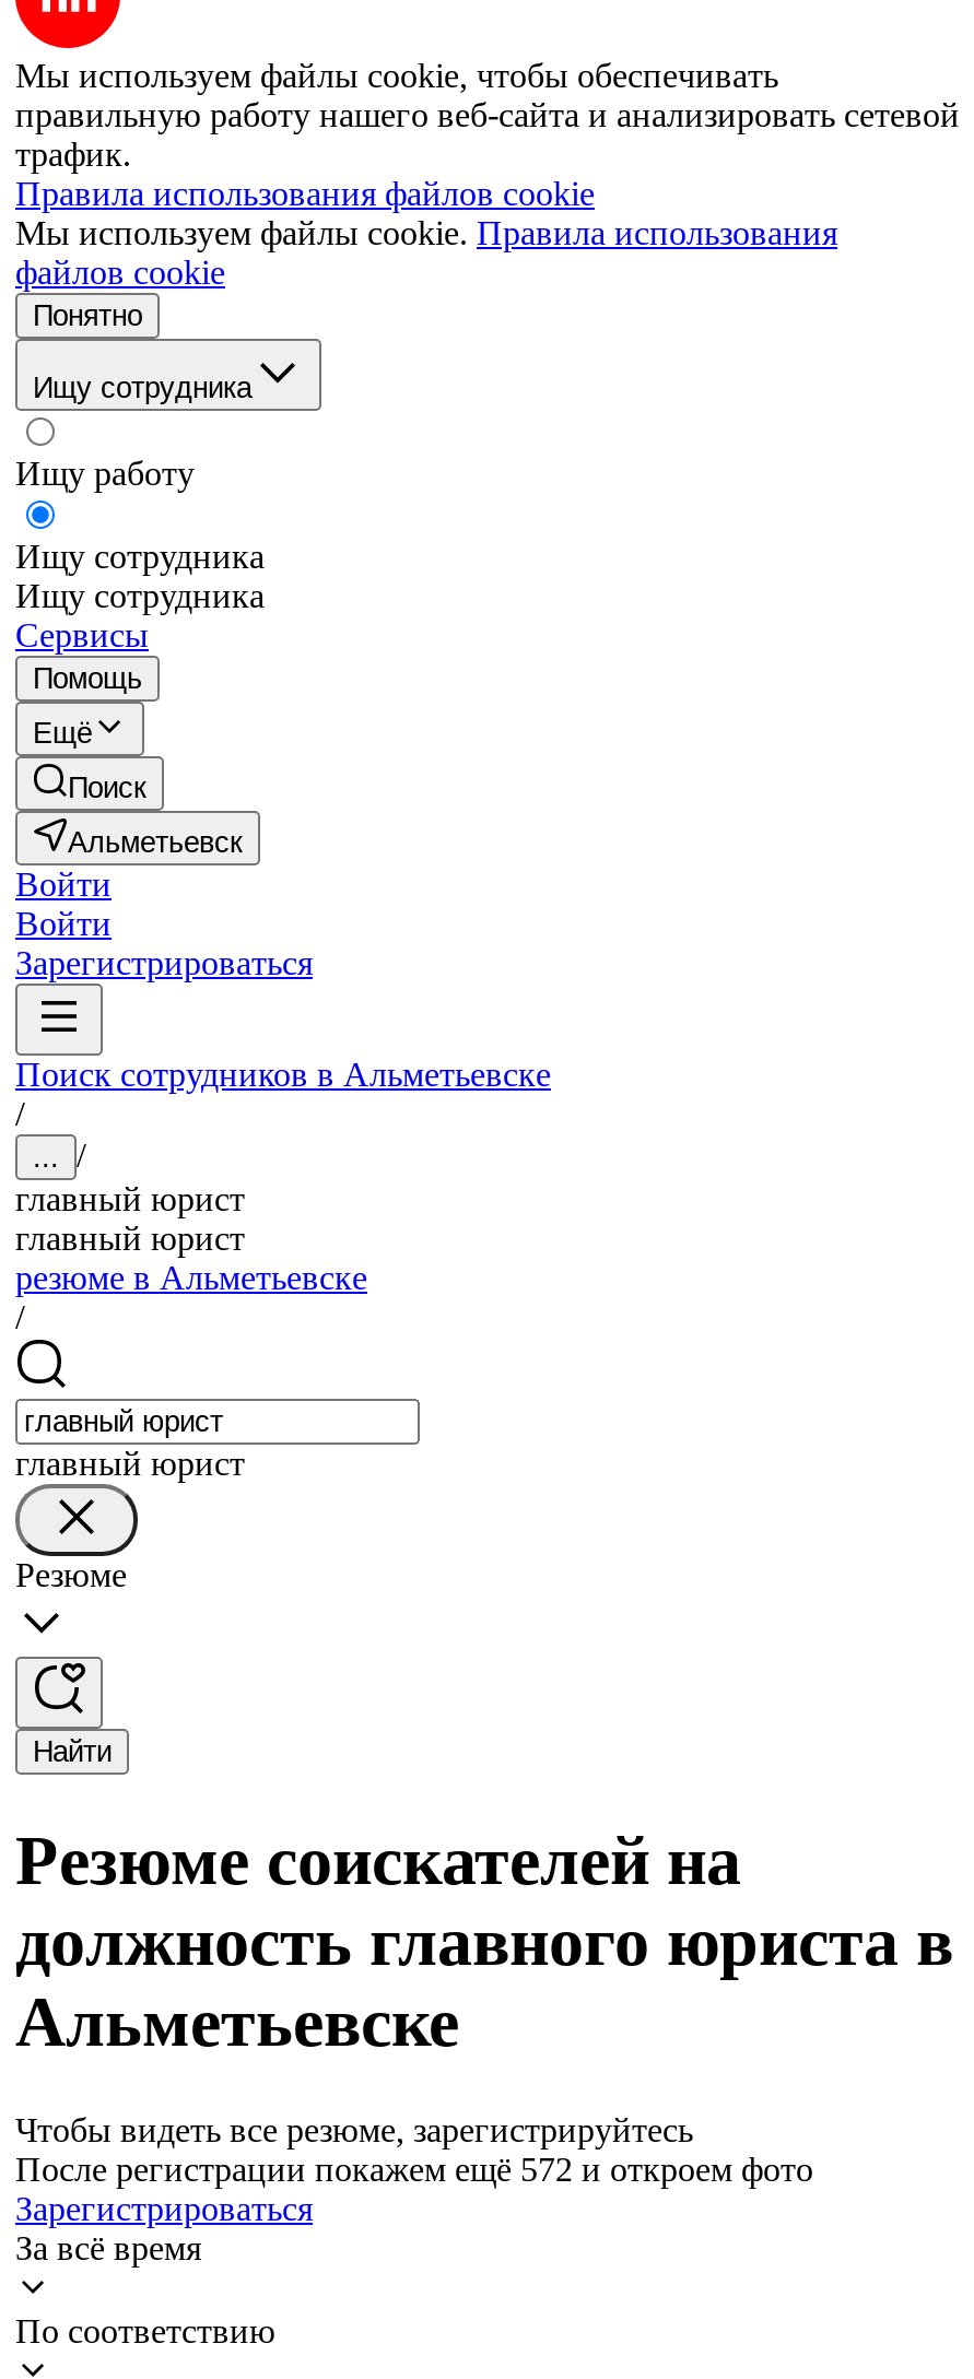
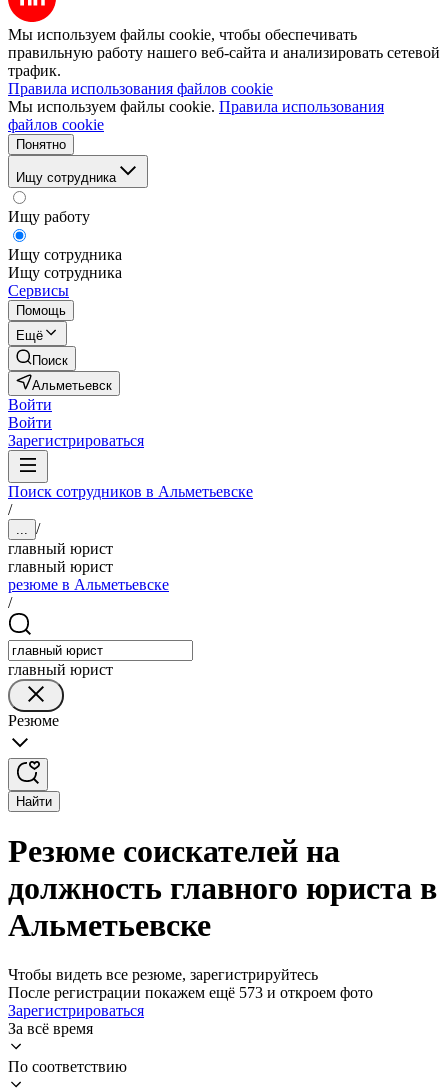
- После регистрации покажем ещё 572 и откроем фото
+ После регистрации покажем ещё 573 и откроем фото
